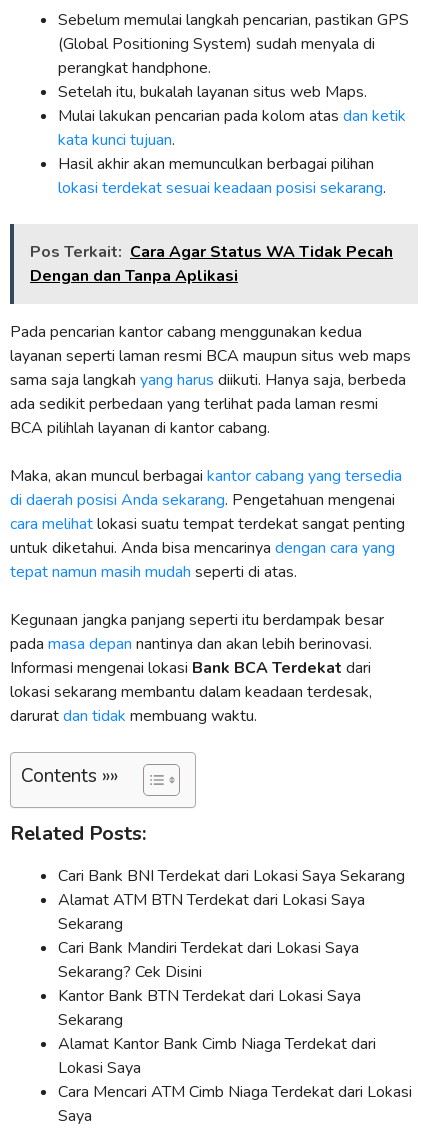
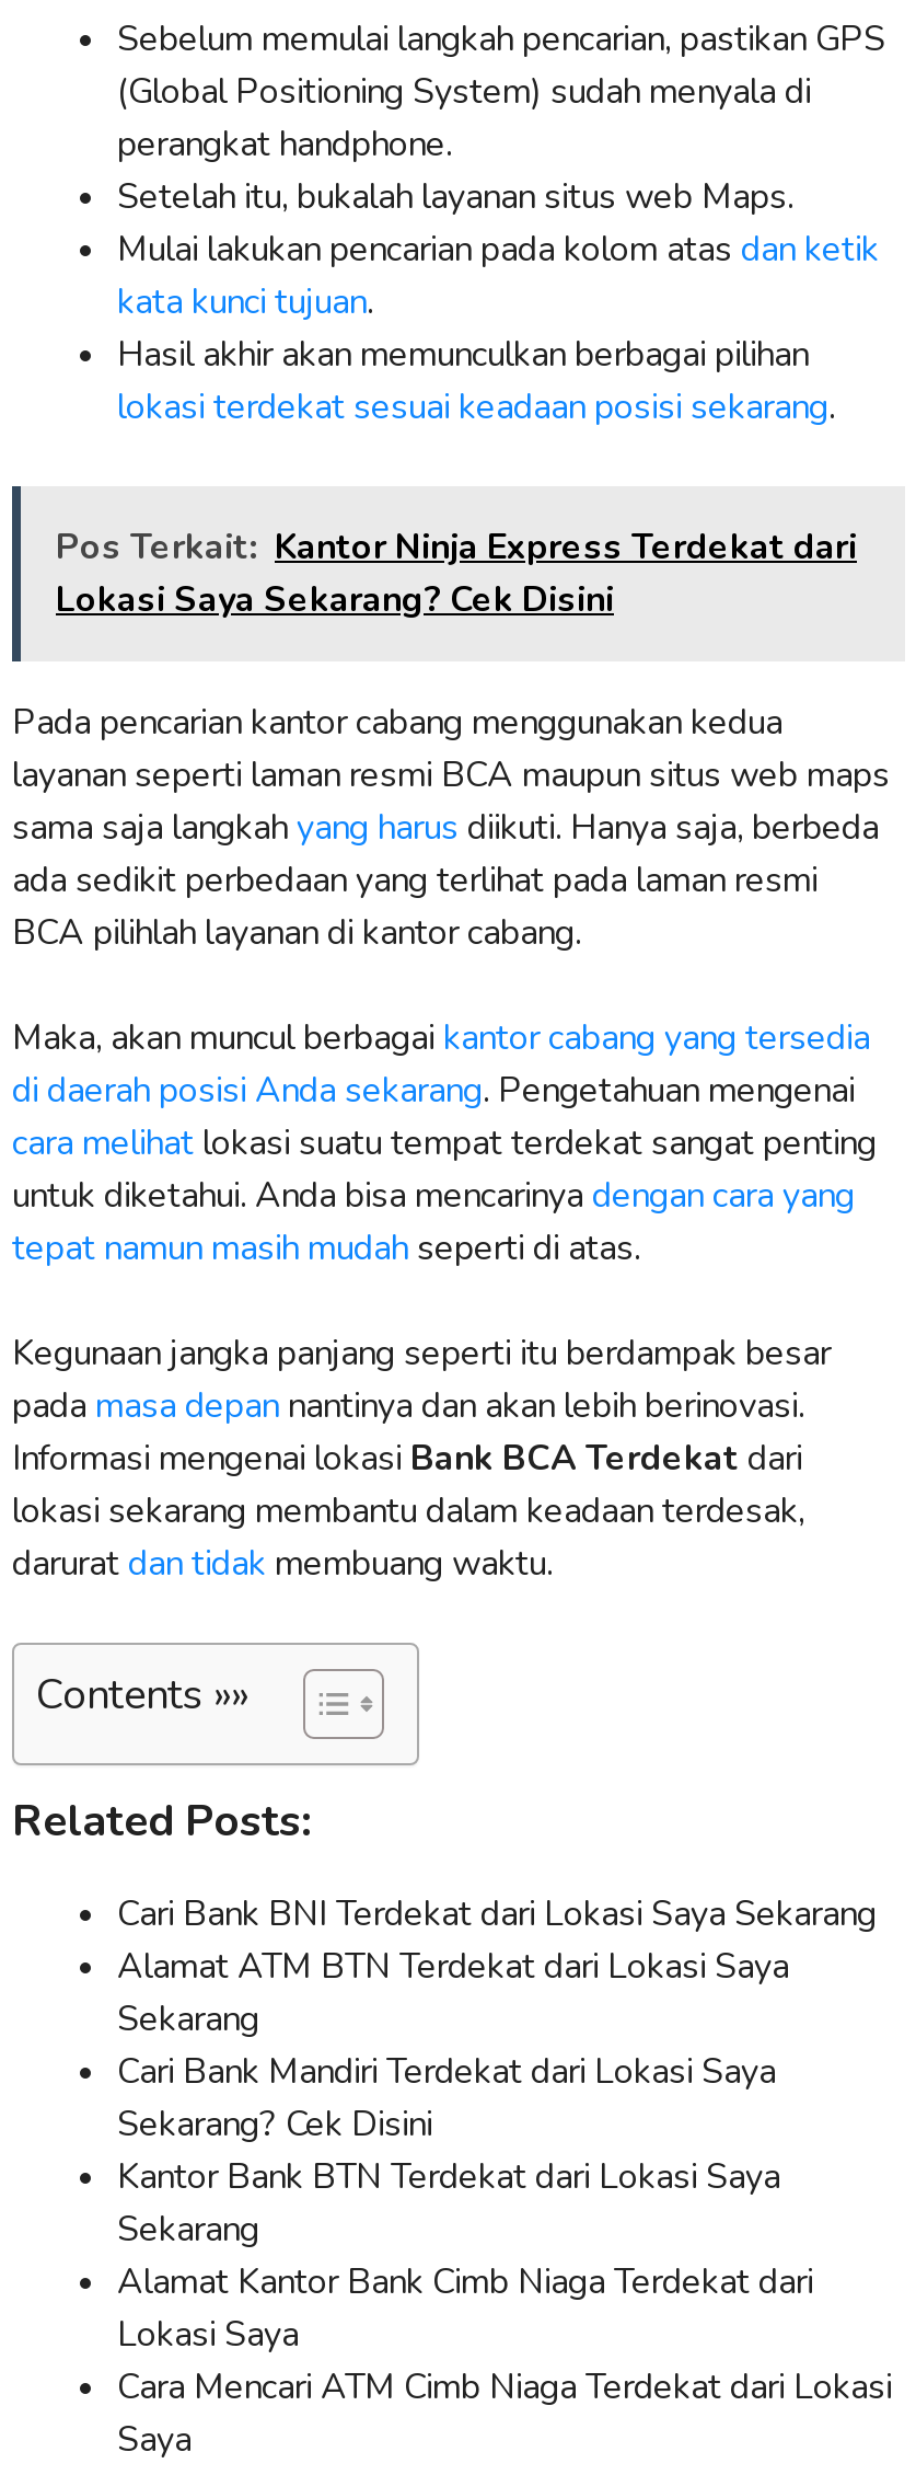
- Pos Terkait: Cara Agar Status WA Tidak Pecah
- Dengan dan Tanpa Aplikasi
+ Pos Terkait: Kantor Ninja Express Terdekat dari
+ Lokasi Saya Sekarang? Cek Disini
